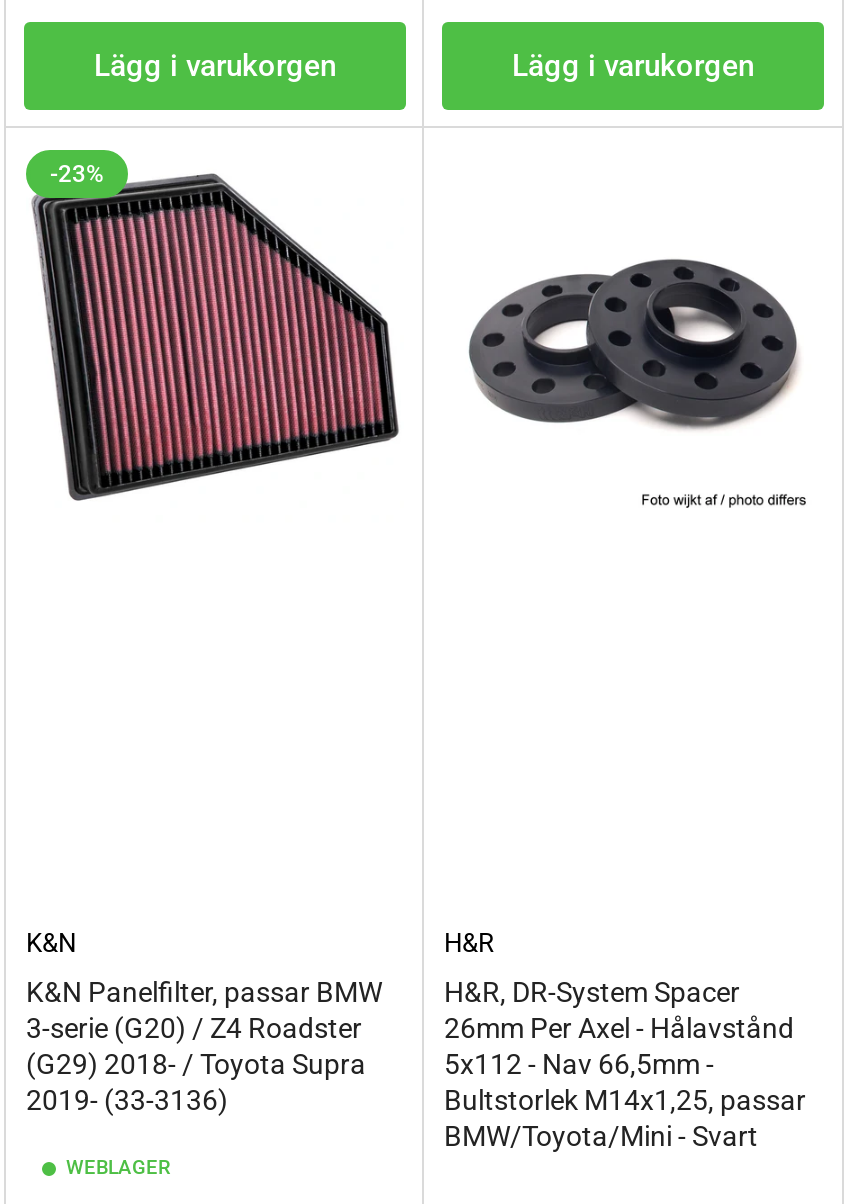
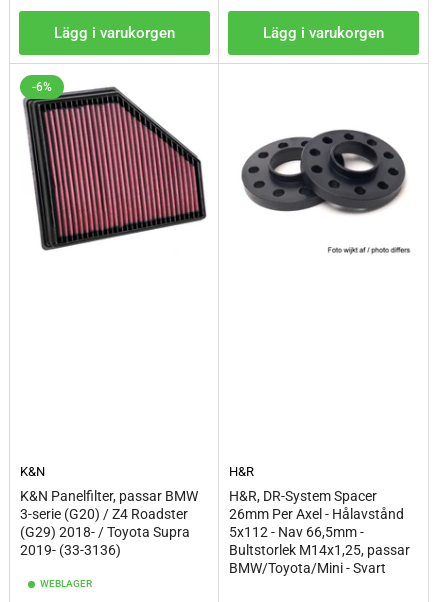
- -23%
+ -6%
